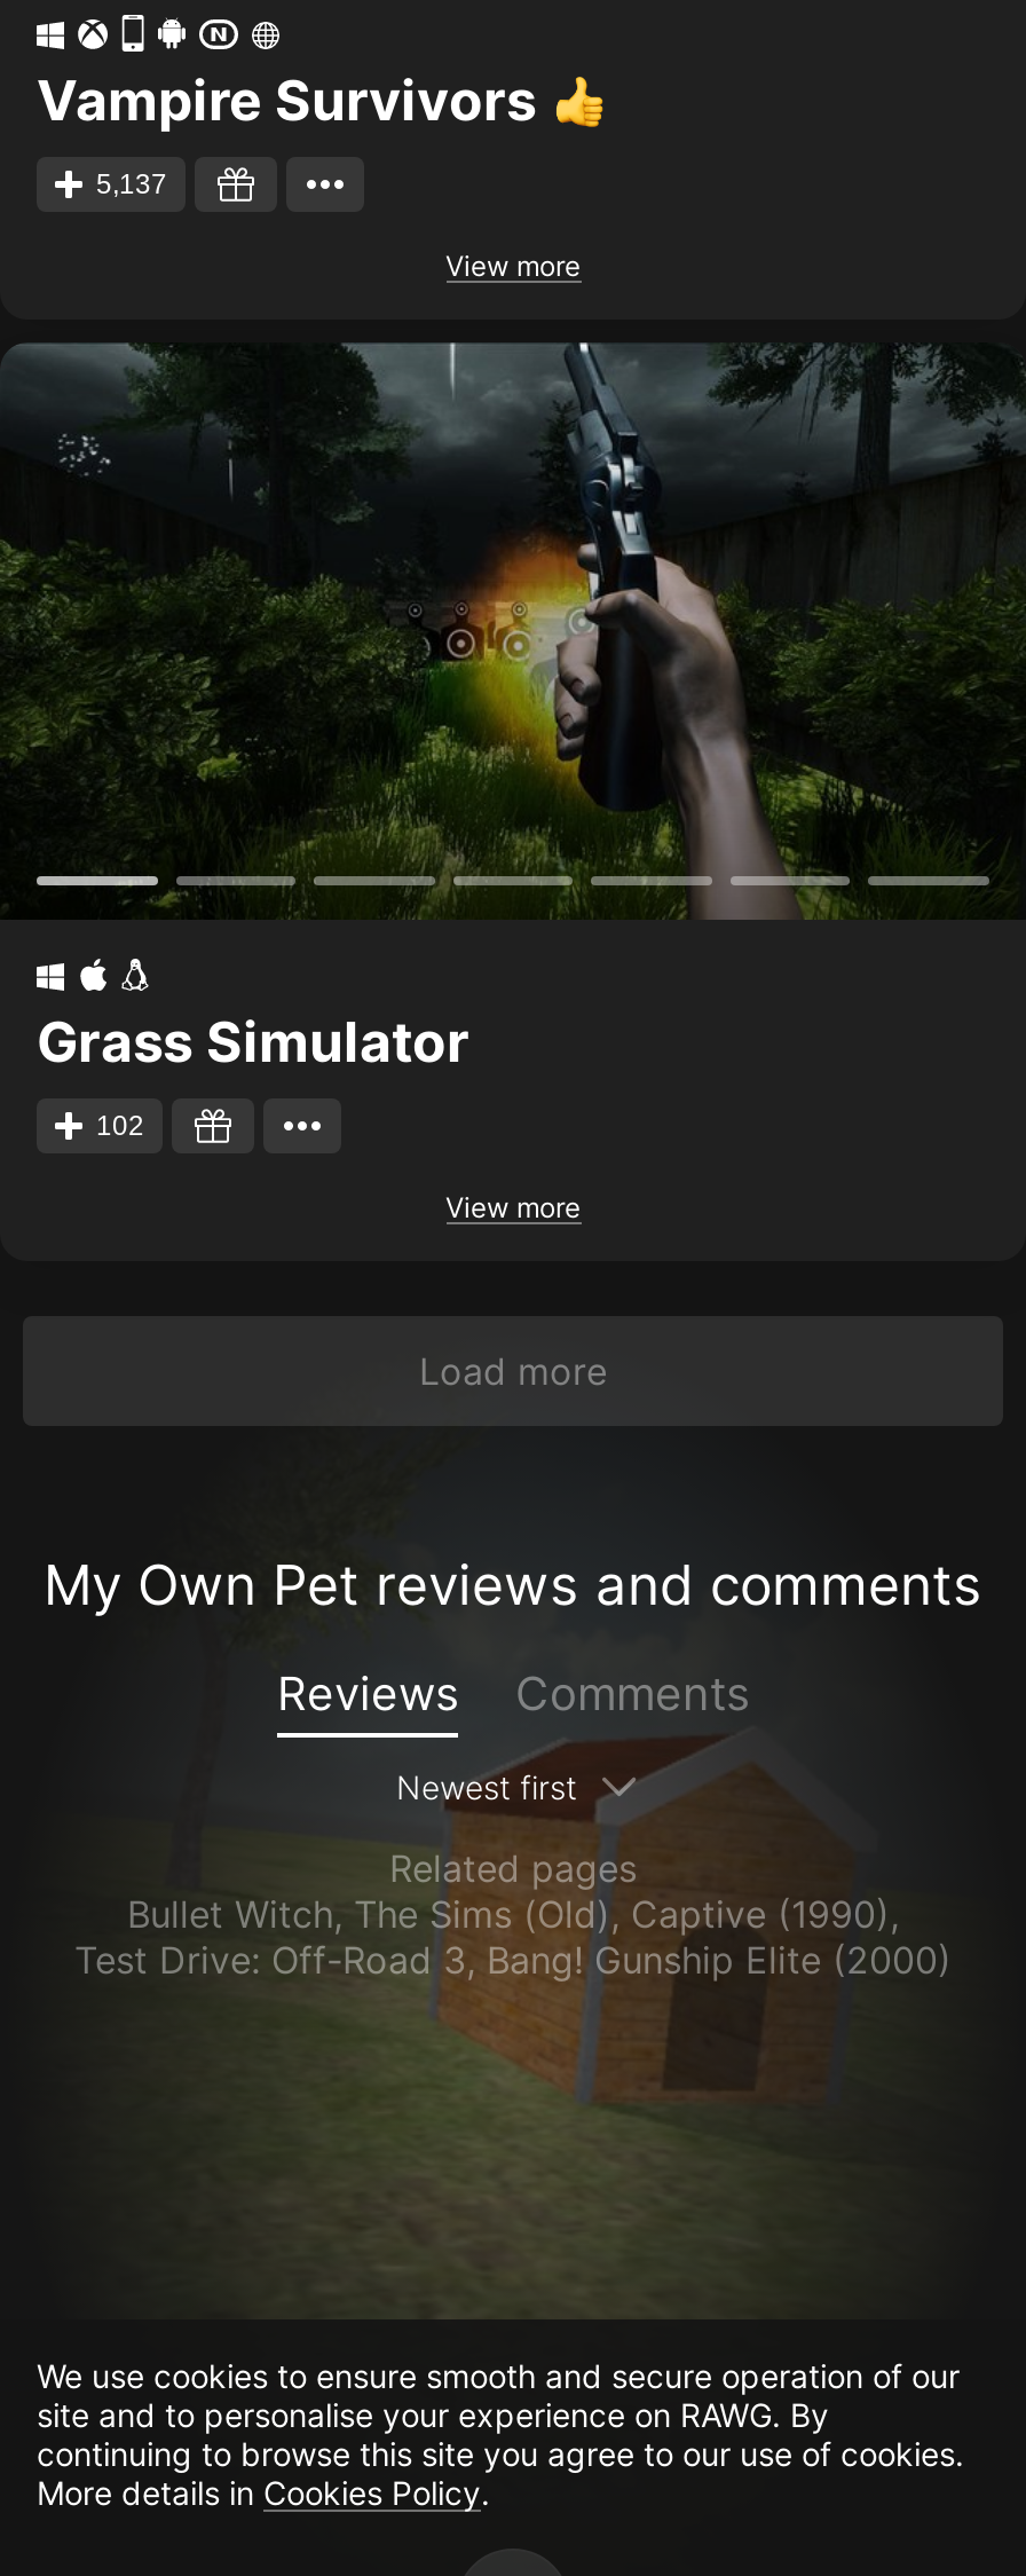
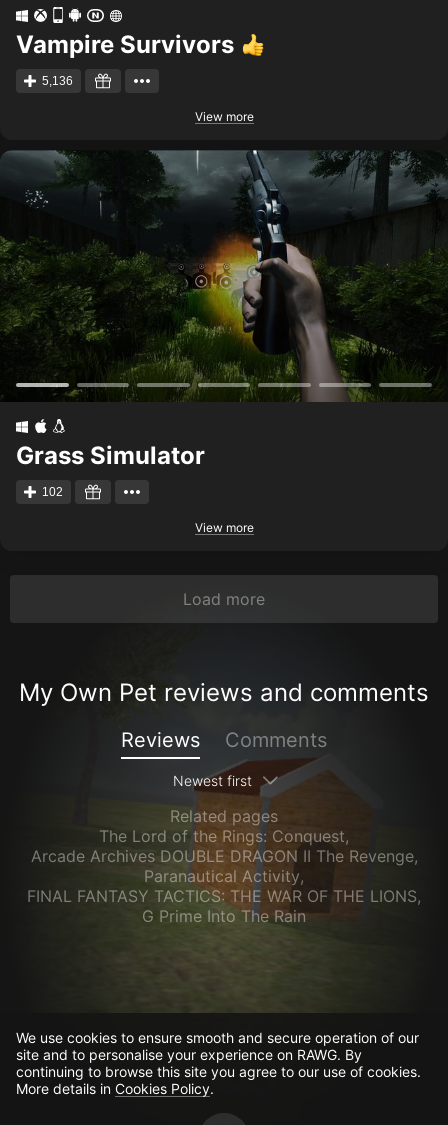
- 5,137
+ 5,136

- Bullet Witch, The Sims (Old), Captive (1990),
- Test Drive: Off-Road 3, Bang! Gunship Elite (2000)
+ The Lord of the Rings: Conquest,
+ Arcade Archives DOUBLE DRAGON II The Revenge,
+ Paranautical Activity,
+ FINAL FANTASY TACTICS: THE WAR OF THE LIONS,
+ G Prime Into The Rain
